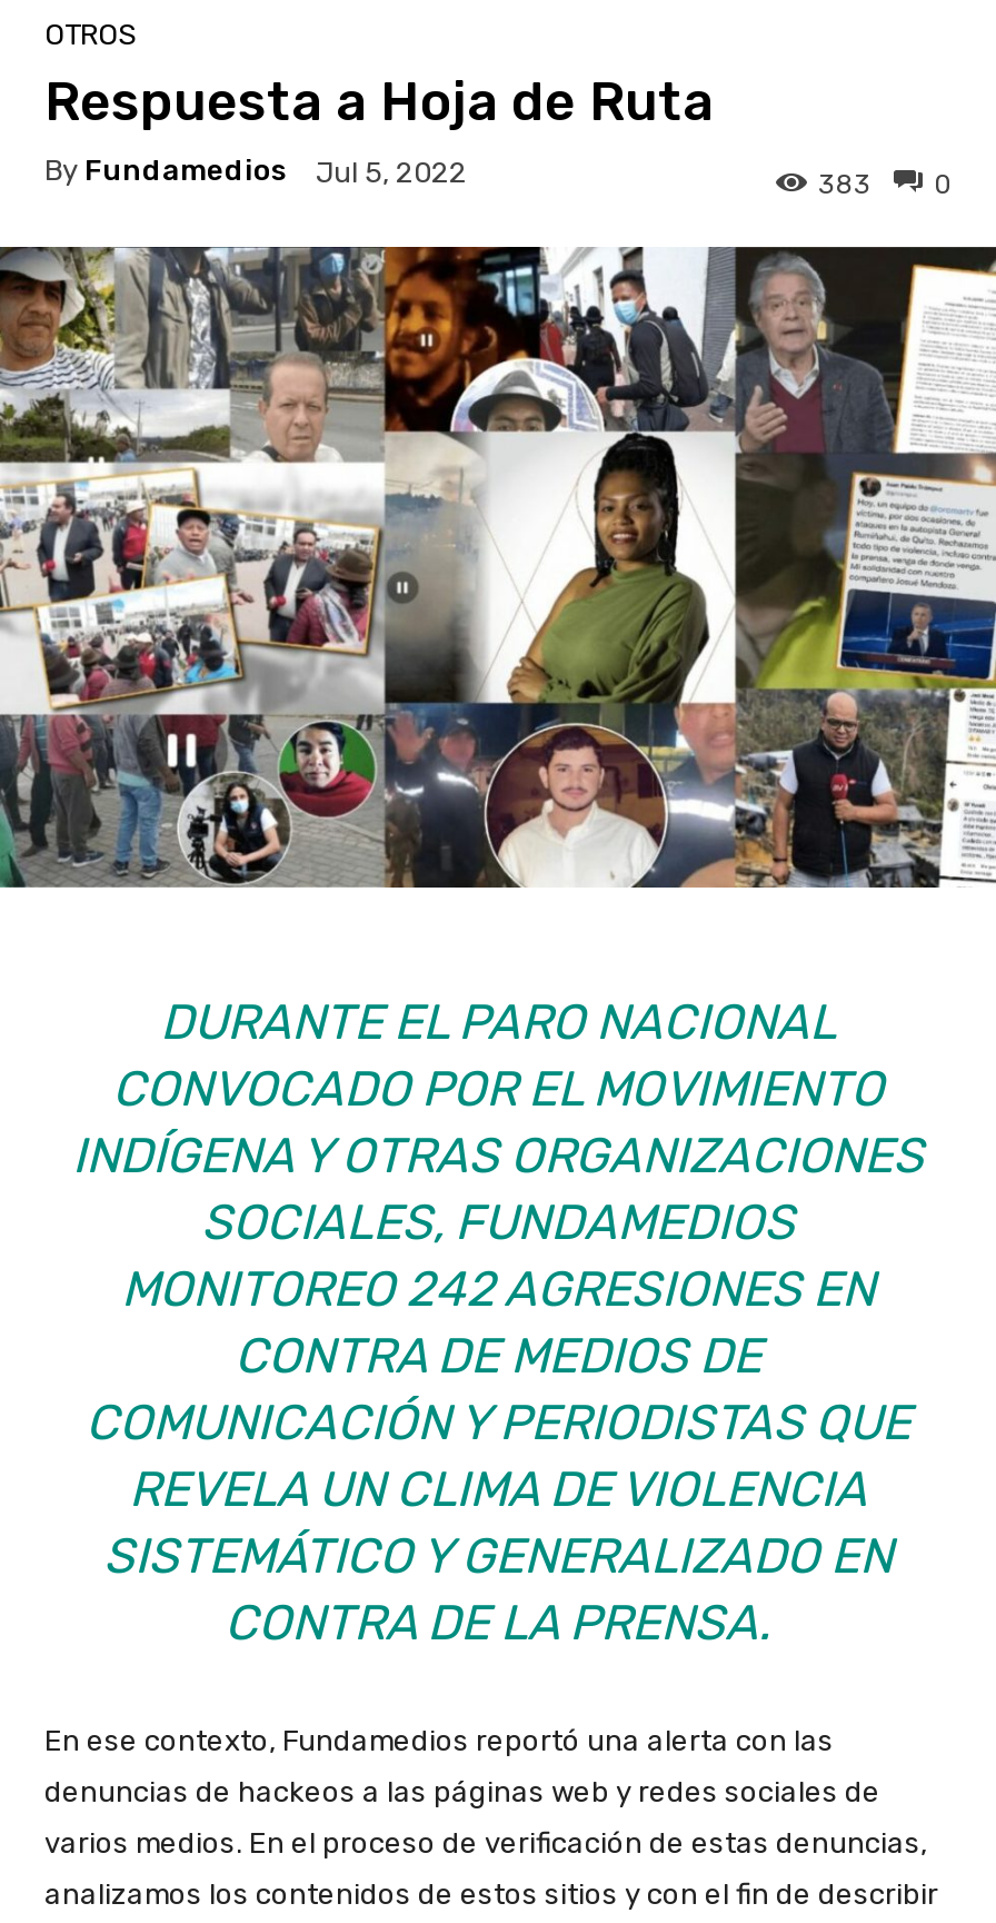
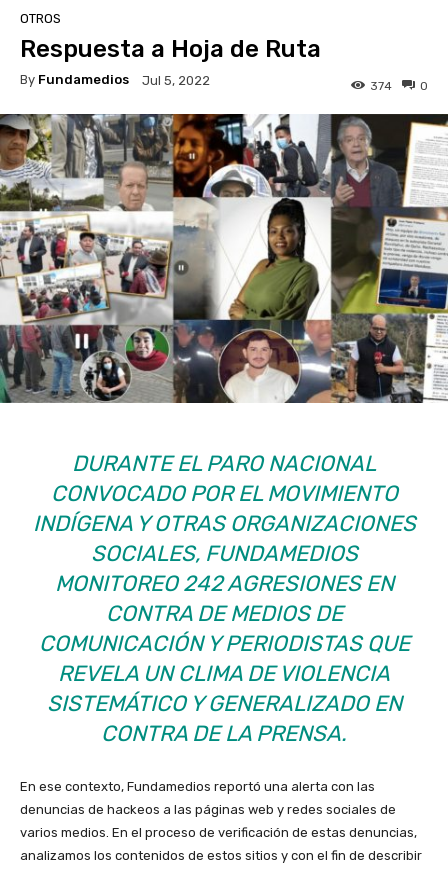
- 383 0
+ 374 0
